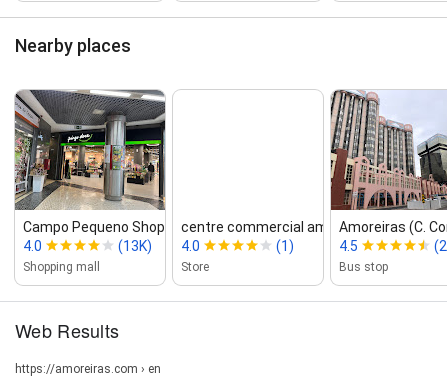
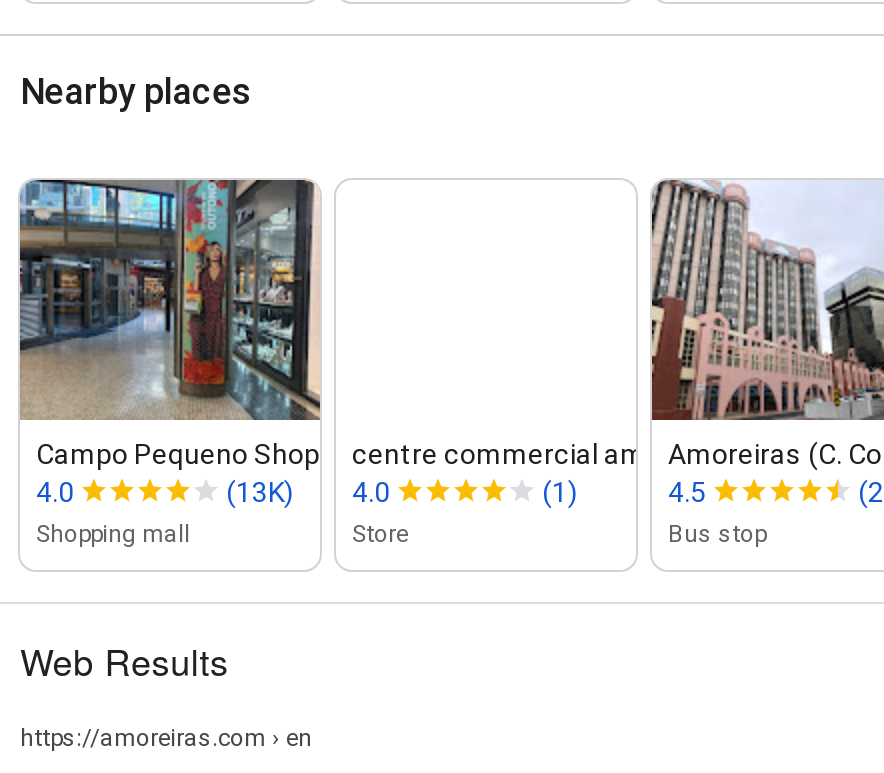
- [image]
+ [image]
